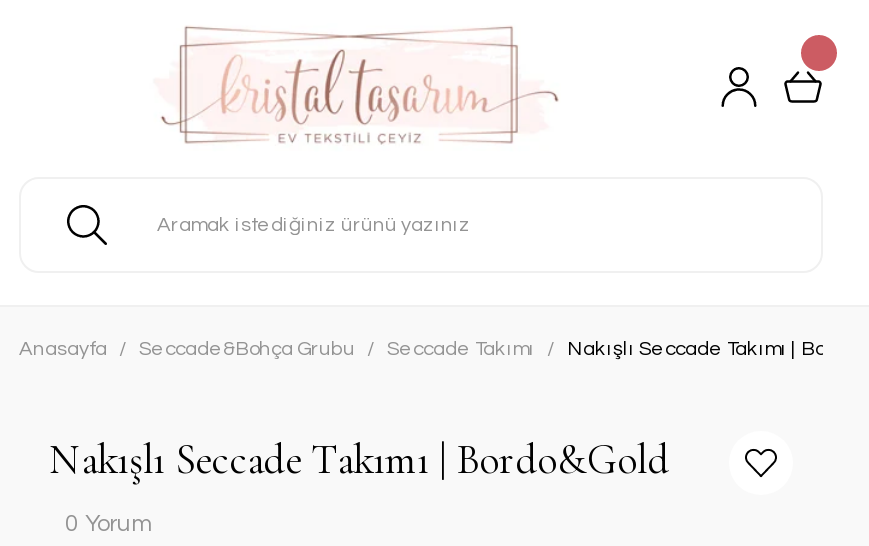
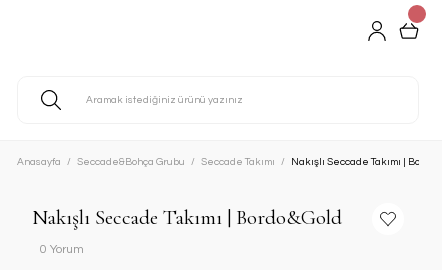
- [image]
